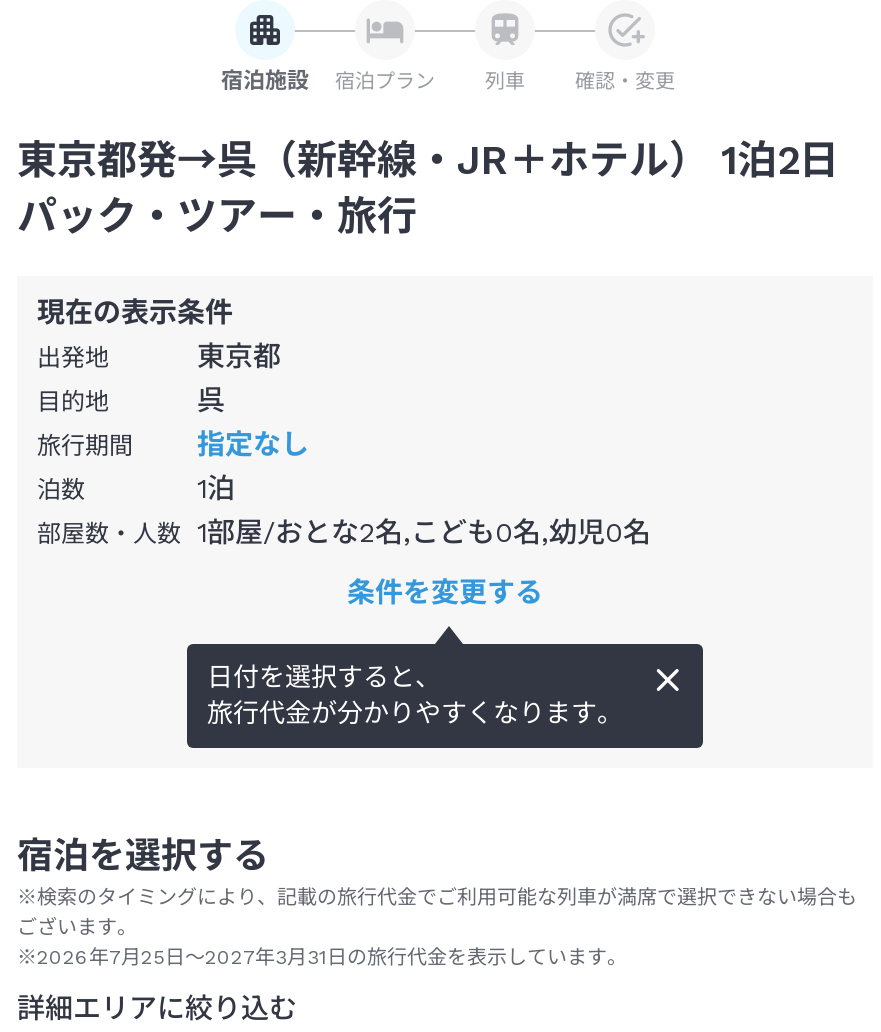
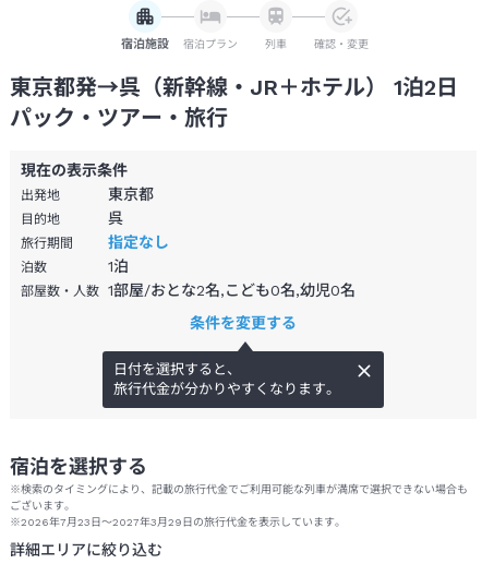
- ※2026年7月25日～2027年3月31日の旅行代金を表示しています。
+ ※2026年7月23日～2027年3月29日の旅行代金を表示しています。
